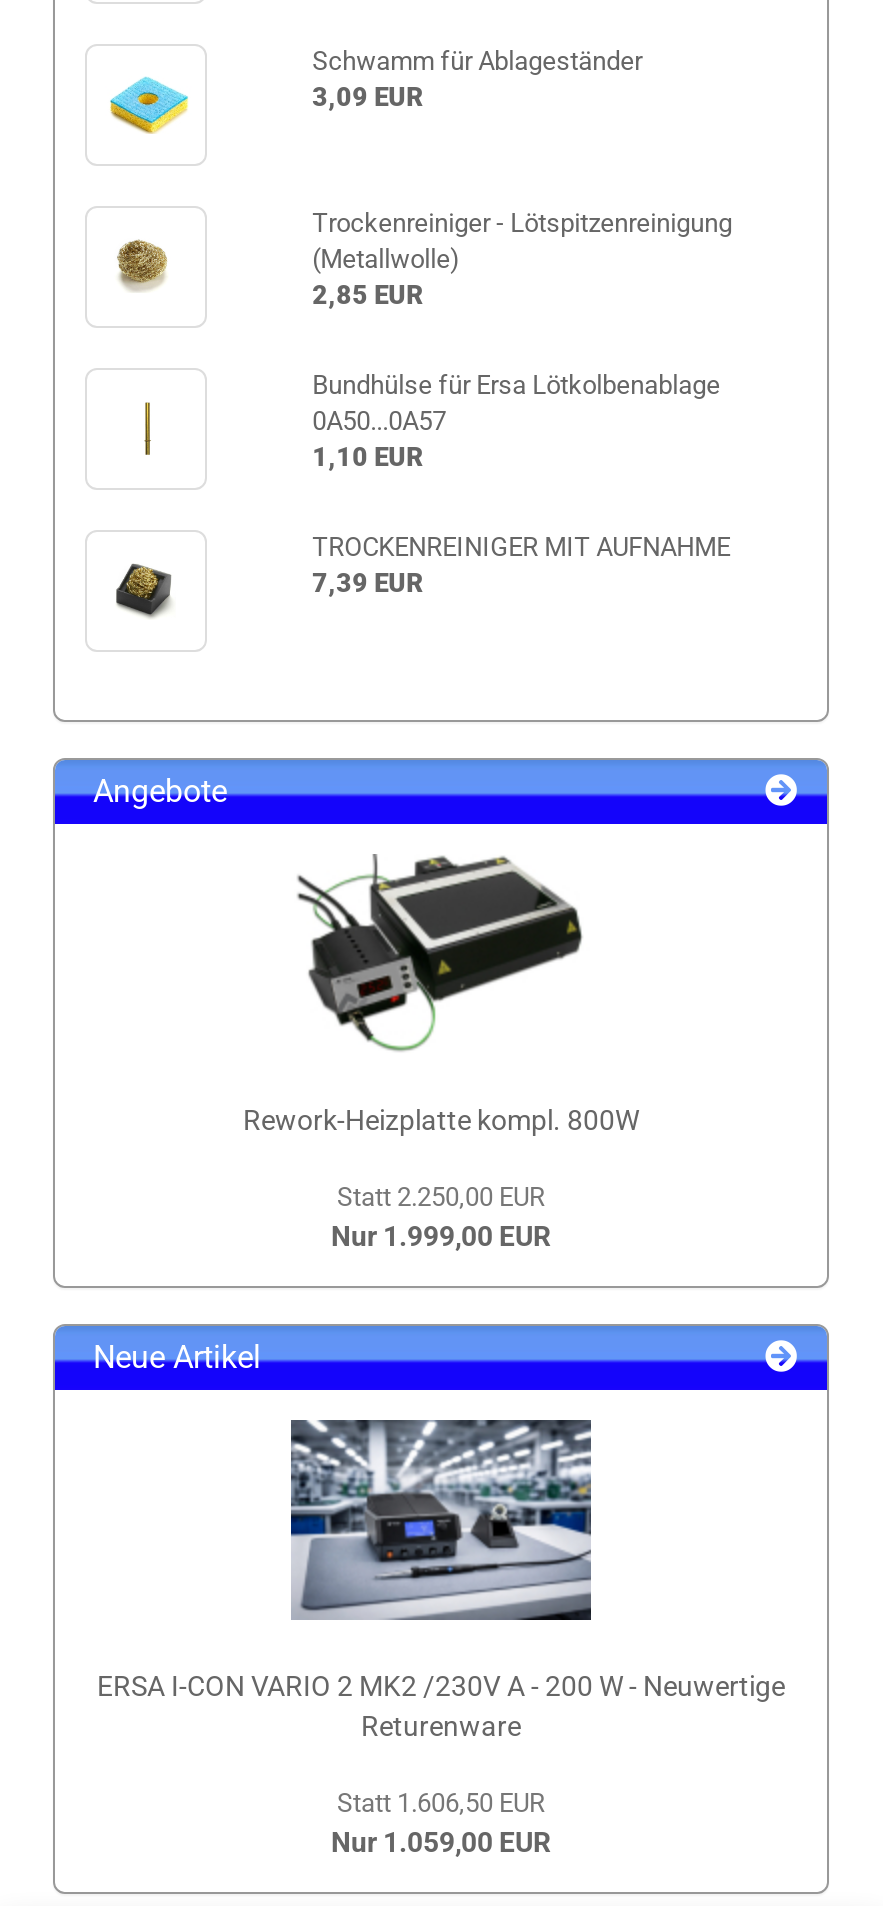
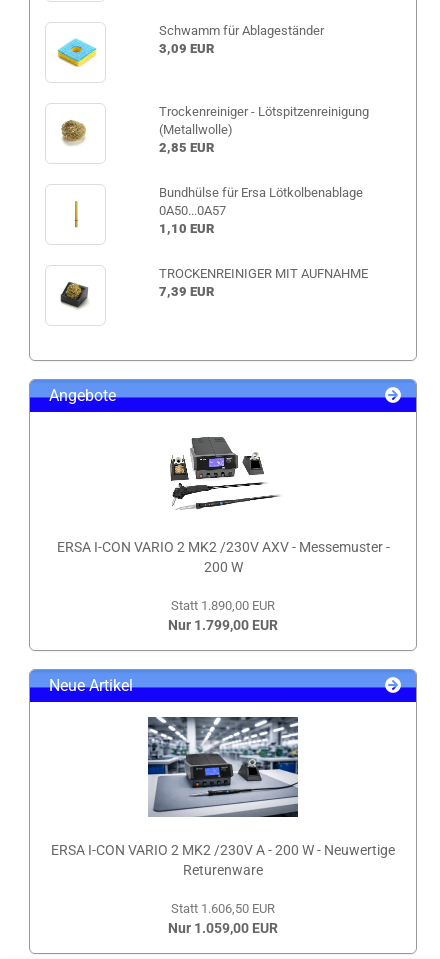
- [image]
- Rework-Heizplatte kompl. 800W
+ [image]
+ ERSA I-CON VARIO 2 MK2 /230V AXV - Messemuster -
+ 200 W

- Statt 2.250,00 EUR
- Nur 1.999,00 EUR
+ Statt 1.890,00 EUR
+ Nur 1.799,00 EUR
